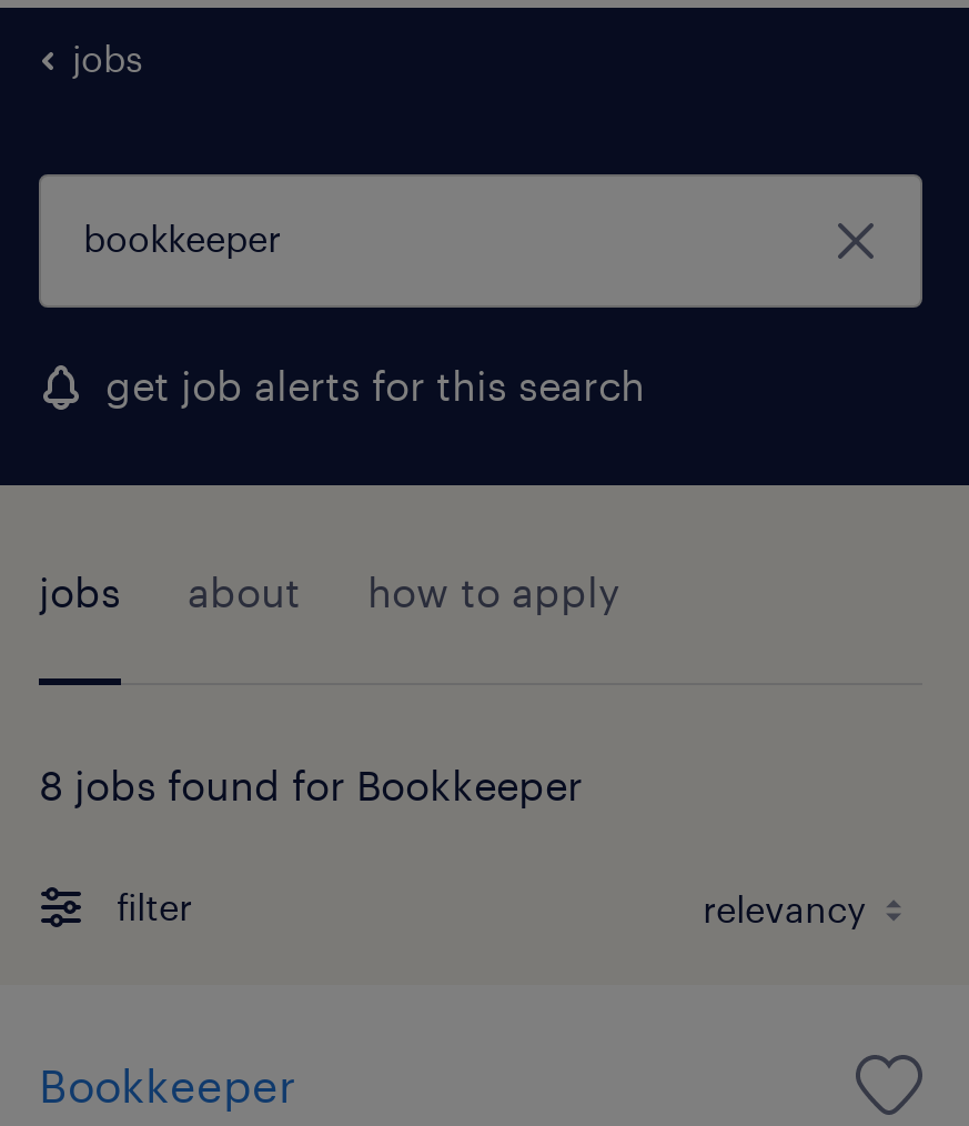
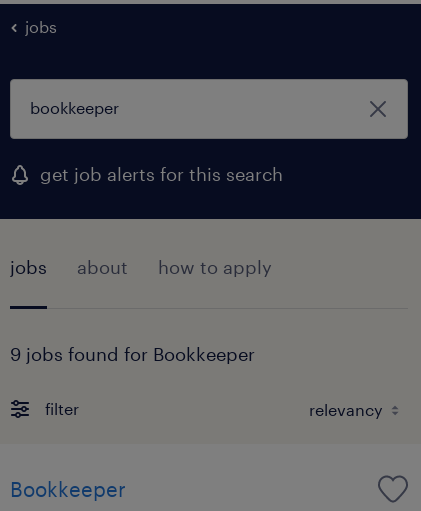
- 8 jobs found for Bookkeeper
+ 9 jobs found for Bookkeeper
